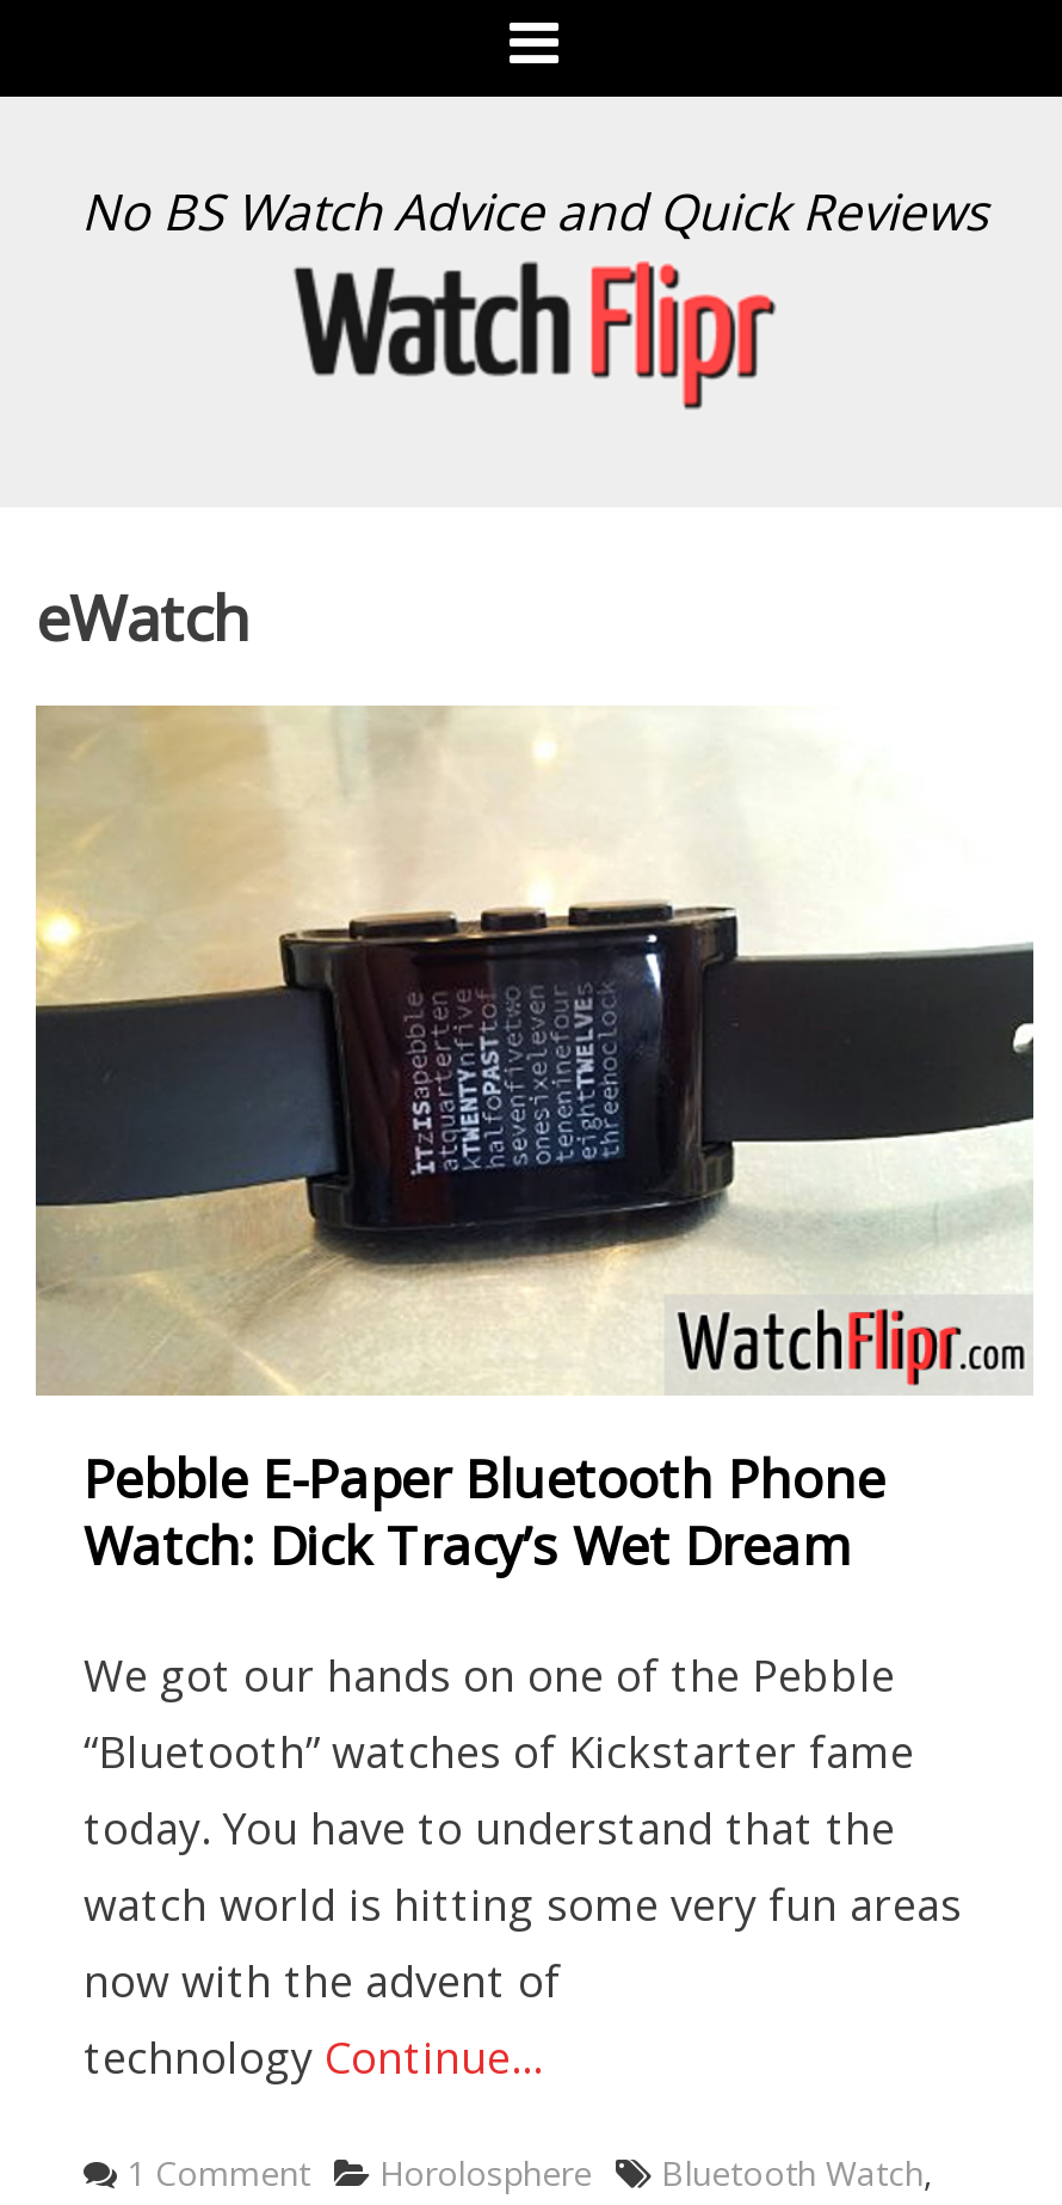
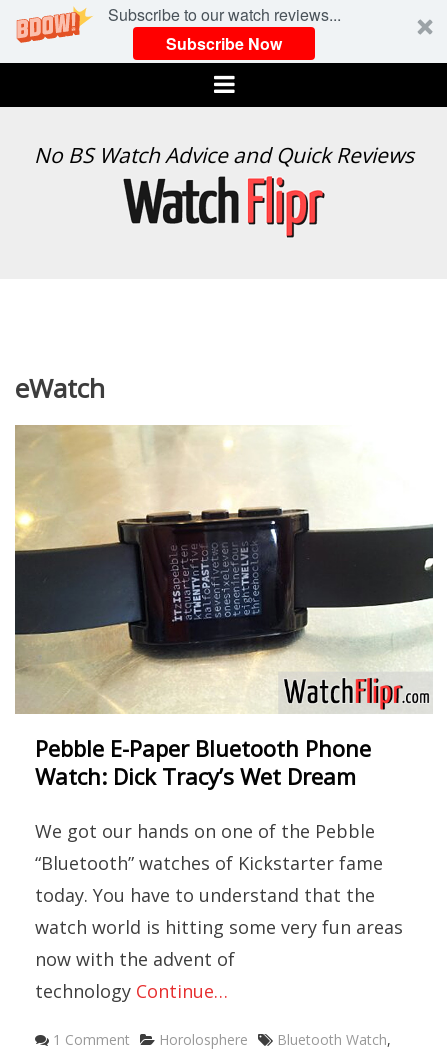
+ Subscribe to our watch reviews...
+ Subscribe Now
